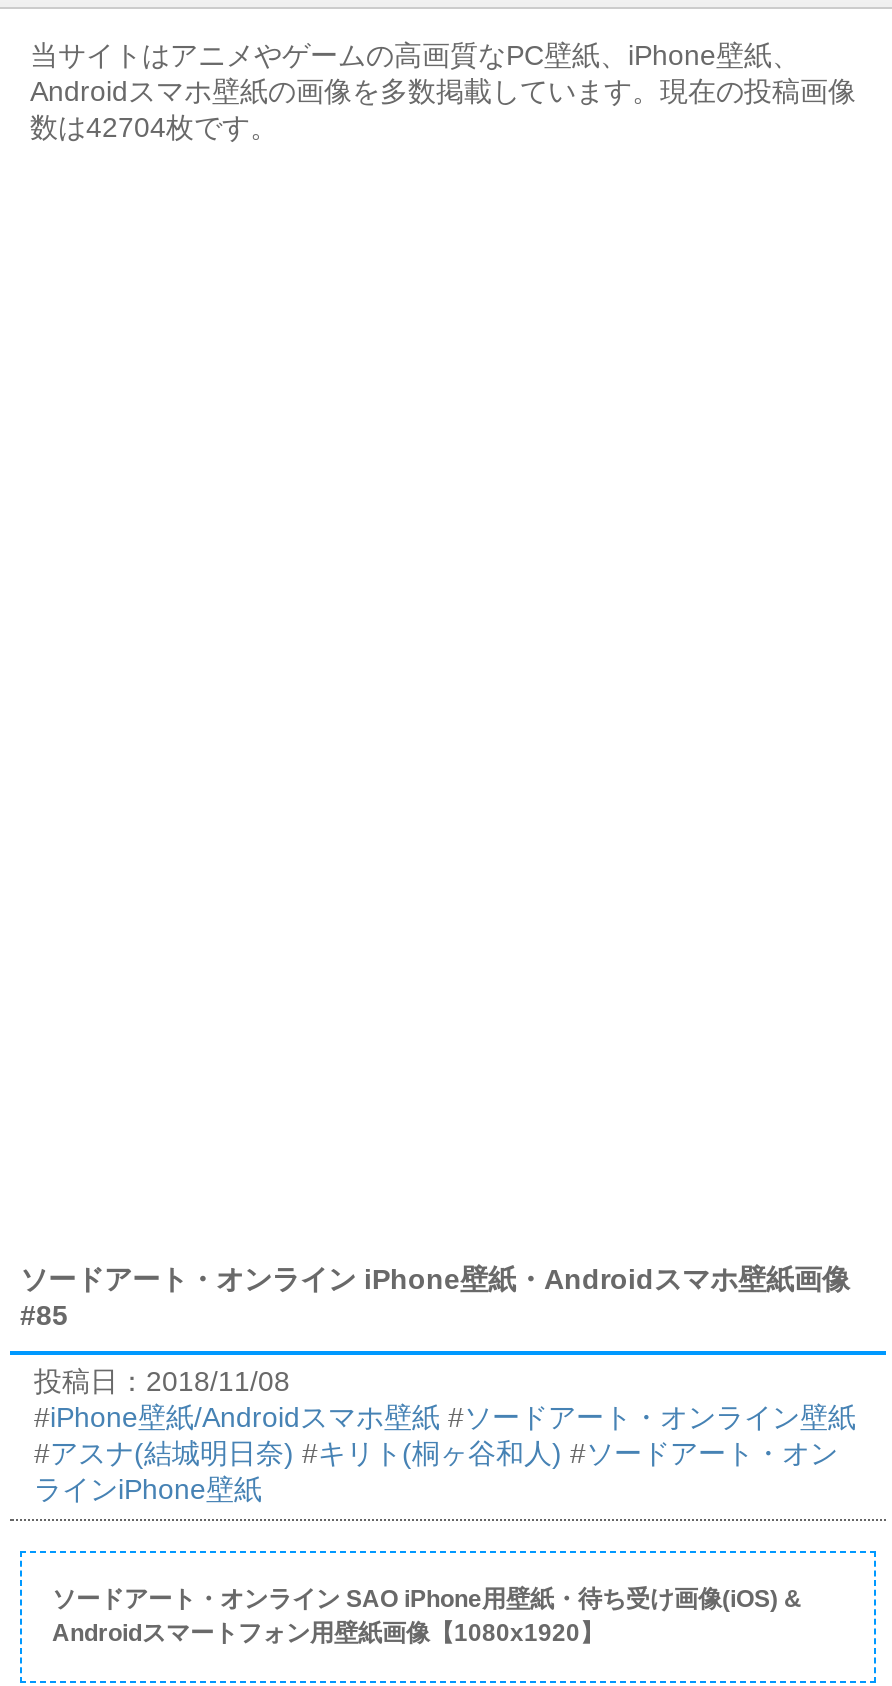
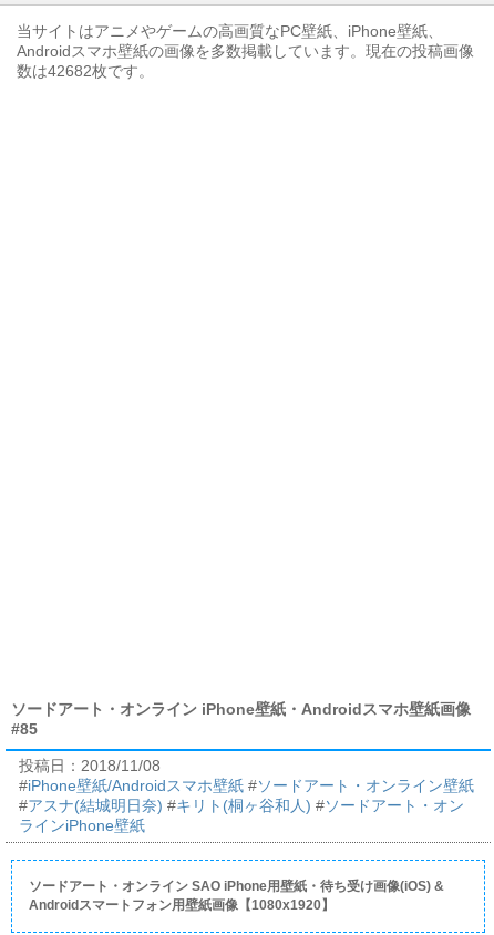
- 数は42704枚です。
+ 数は42682枚です。
